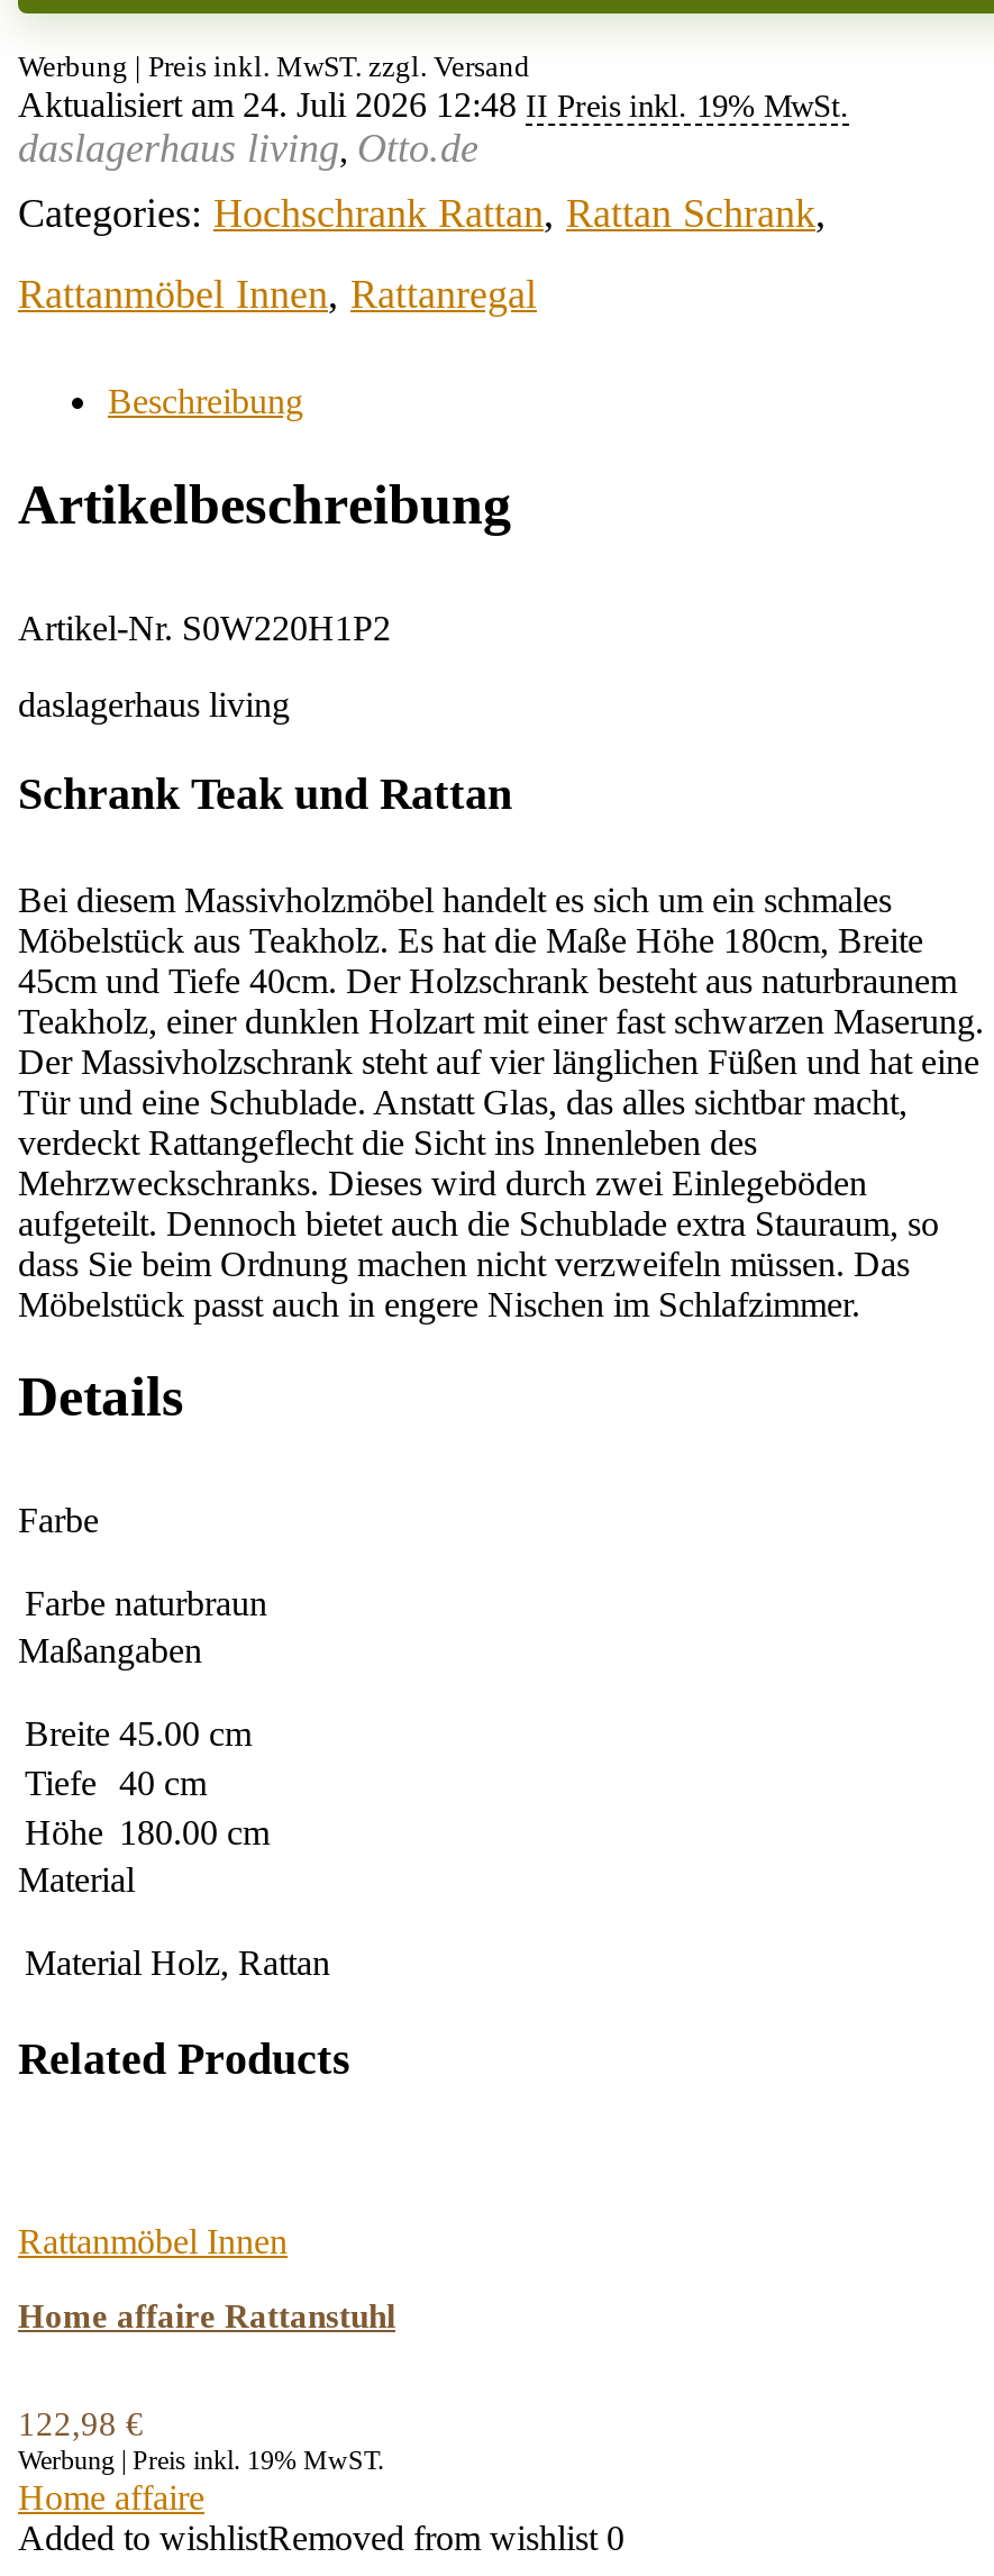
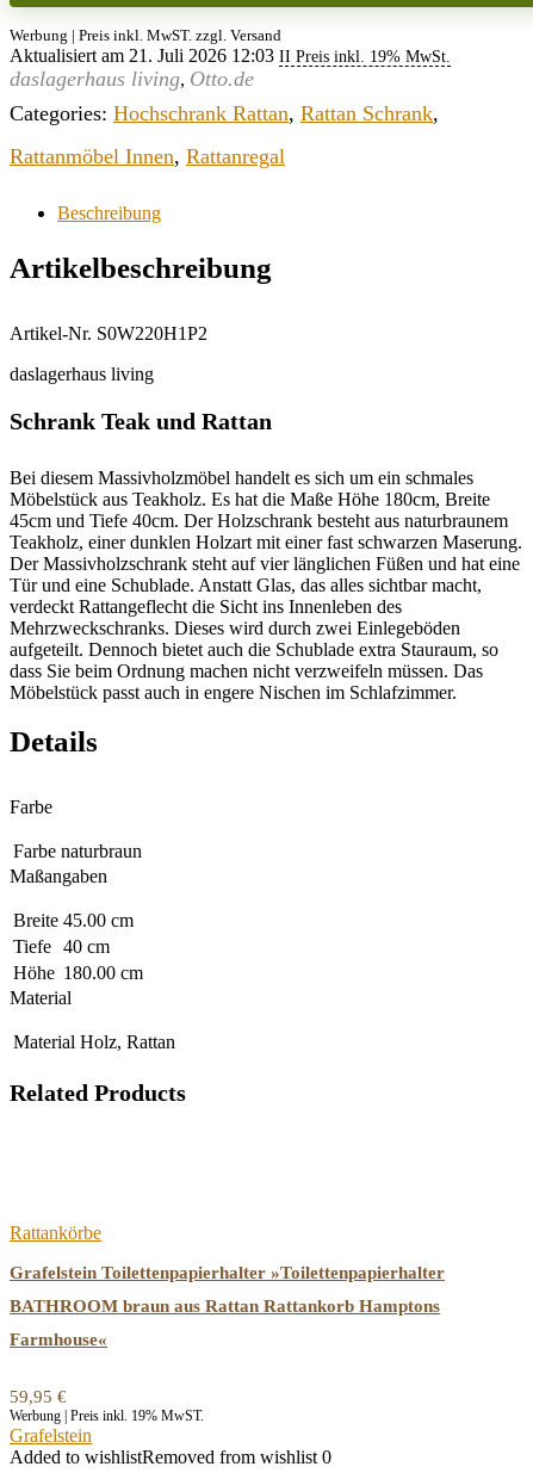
- Aktualisiert am 24. Juli 2026 12:48 II Preis inkl. 19% MwSt.
+ Aktualisiert am 21. Juli 2026 12:03 II Preis inkl. 19% MwSt.

- Rattanmöbel Innen
- Home affaire Rattanstuhl
- 122,98 €
+ Rattankörbe
+ Grafelstein Toilettenpapierhalter »Toilettenpapierhalter
+ BATHROOM braun aus Rattan Rattankorb Hamptons
+ Farmhouse«
+ 59,95 €

- Home affaire
+ Grafelstein
